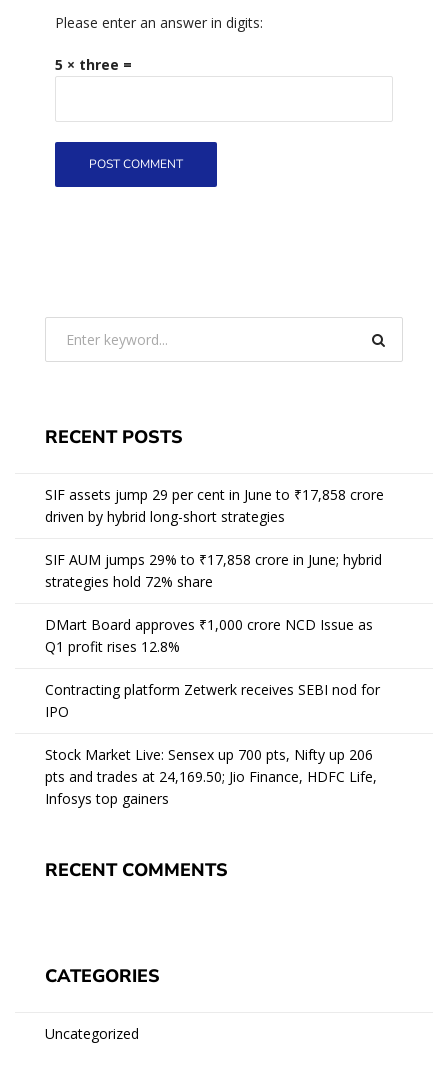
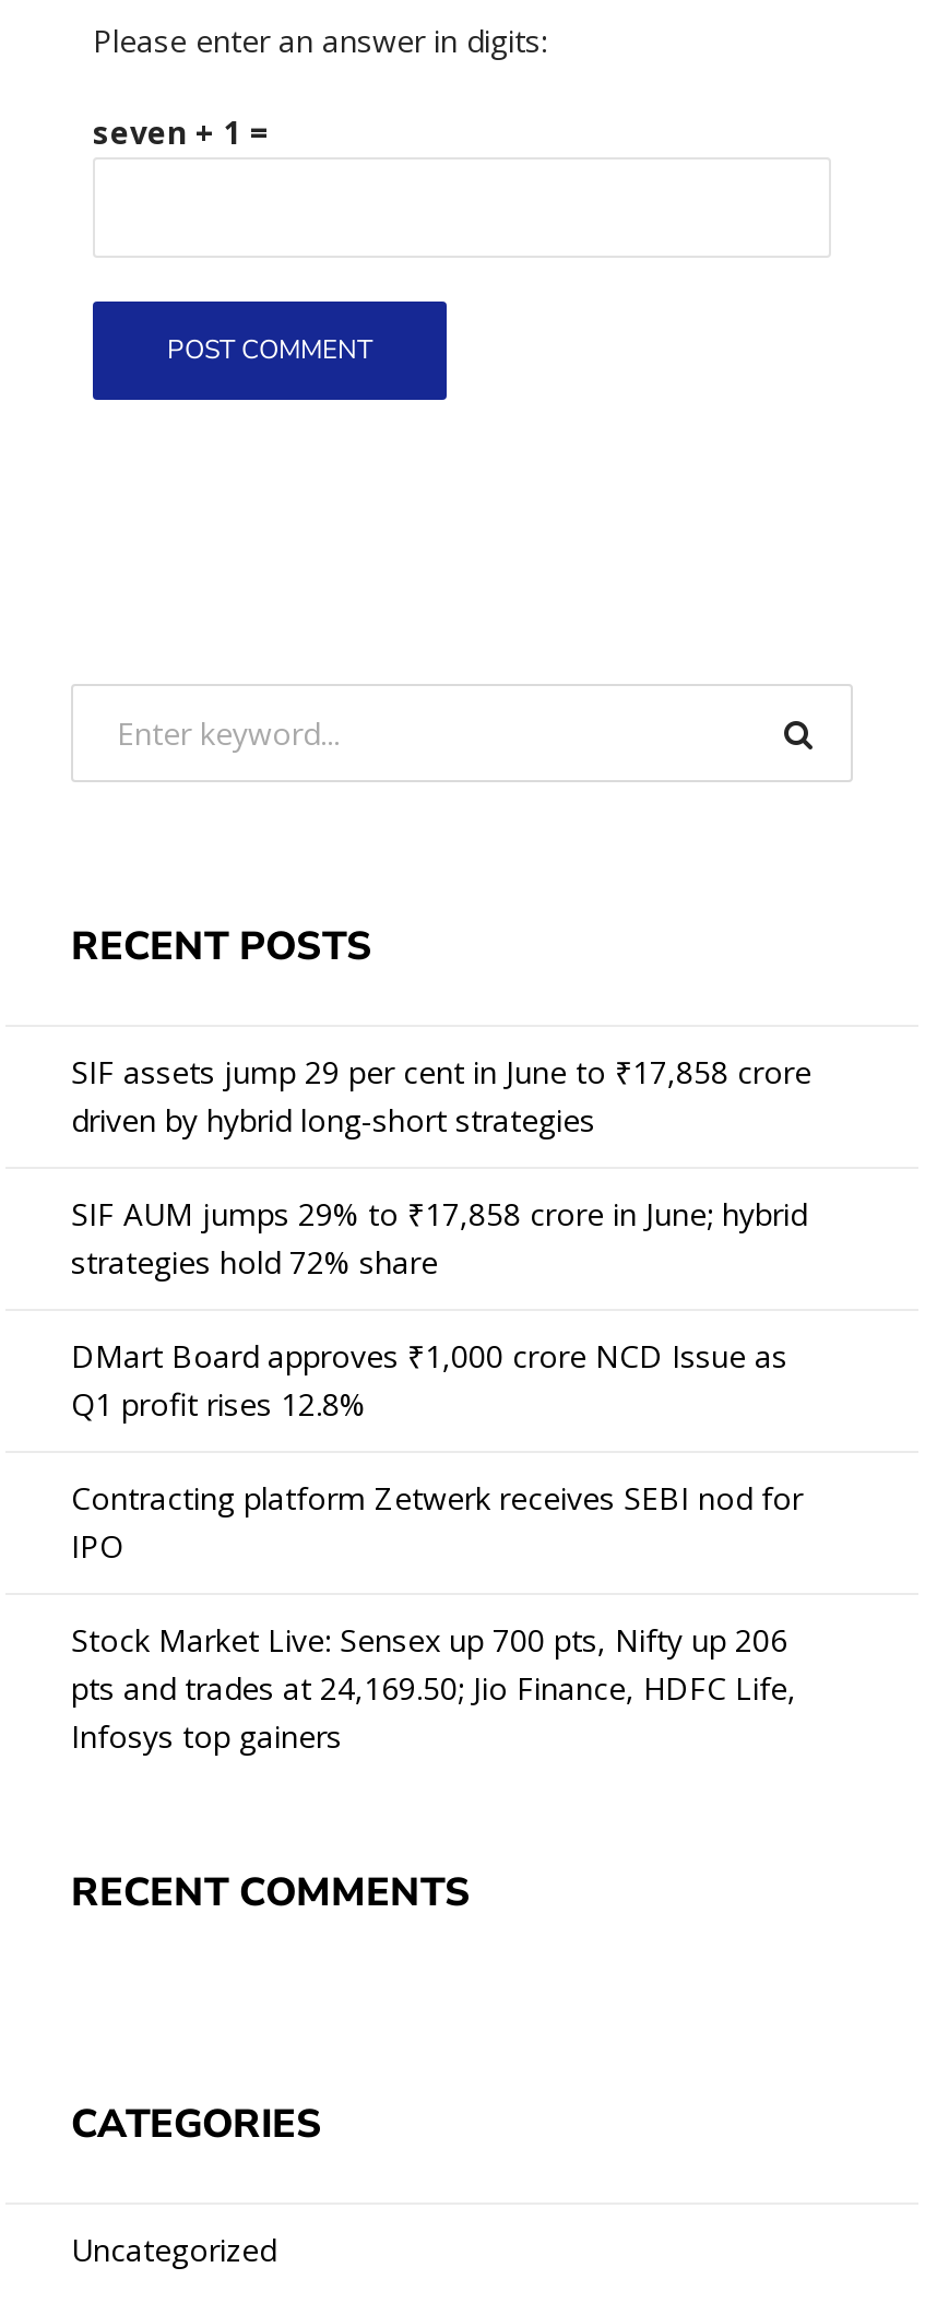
- 5 × three =
+ seven + 1 =
